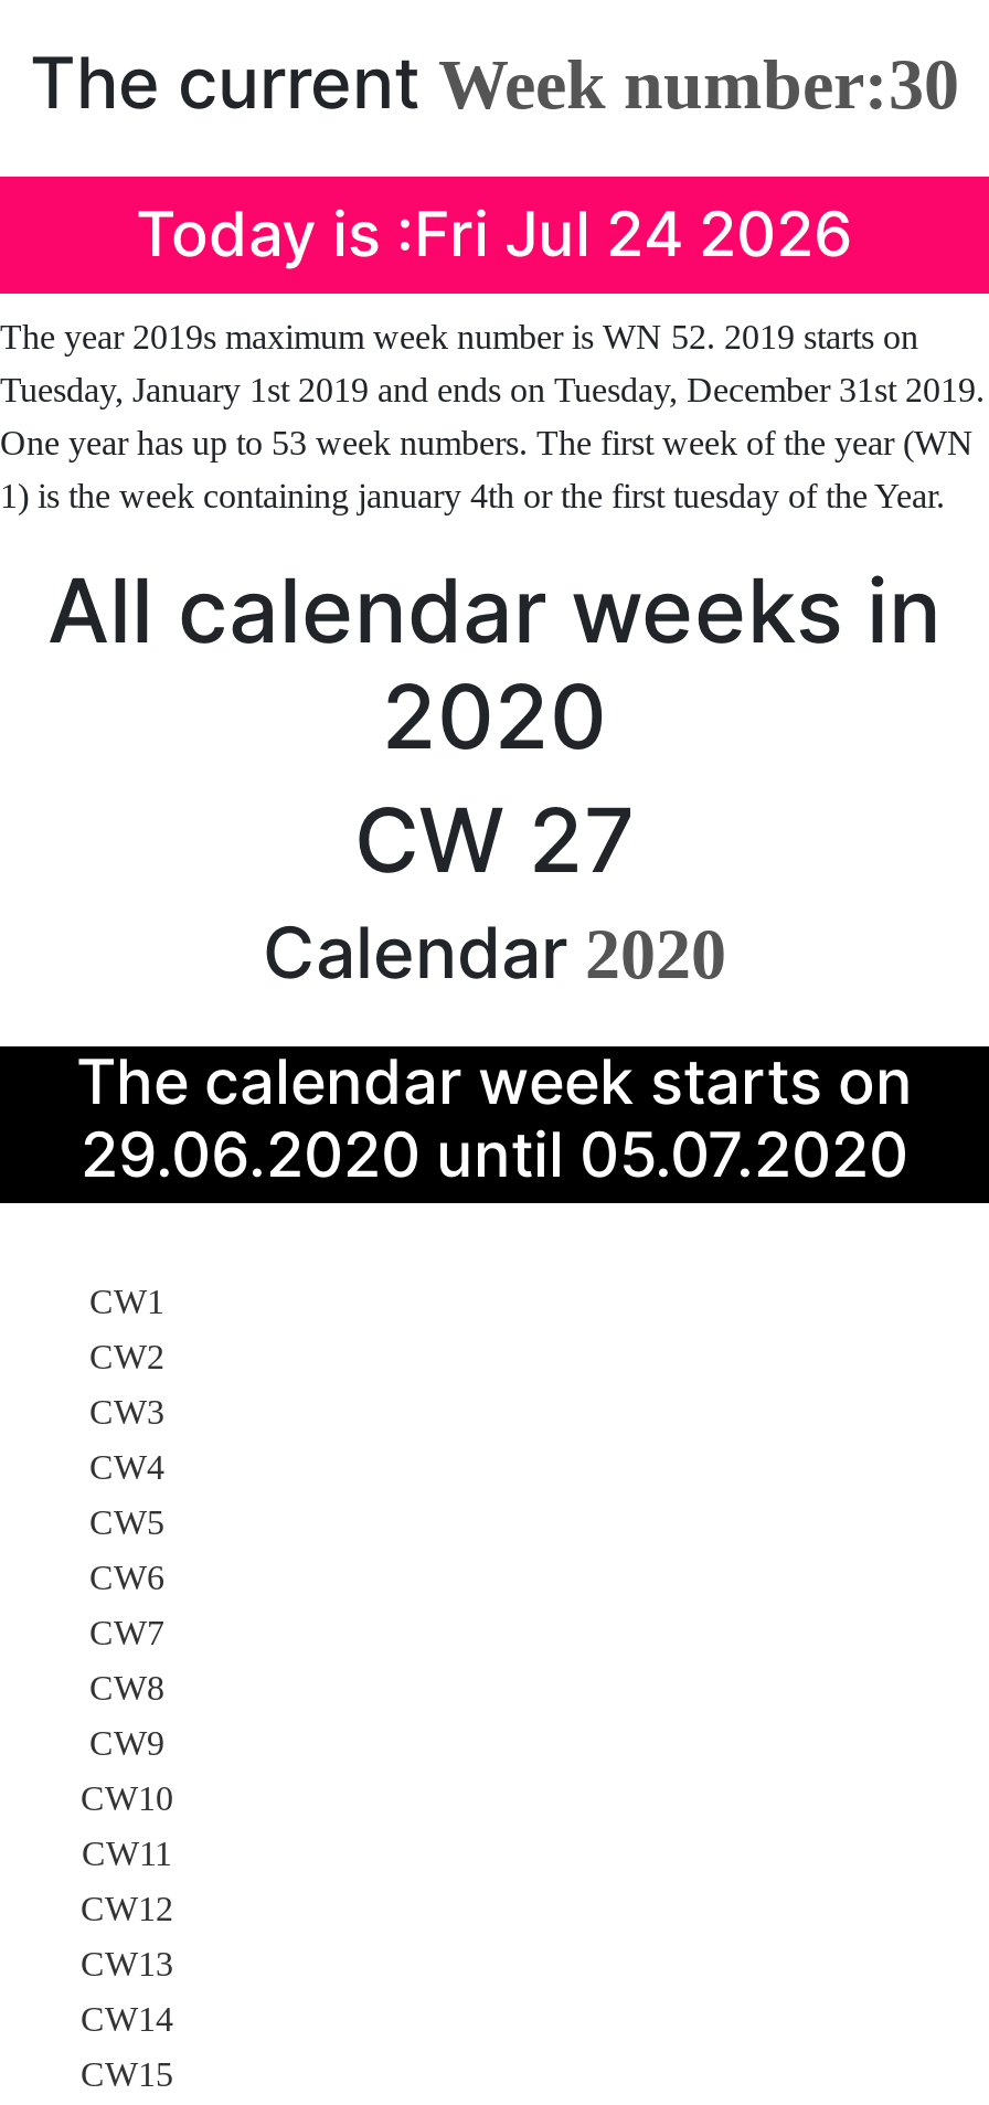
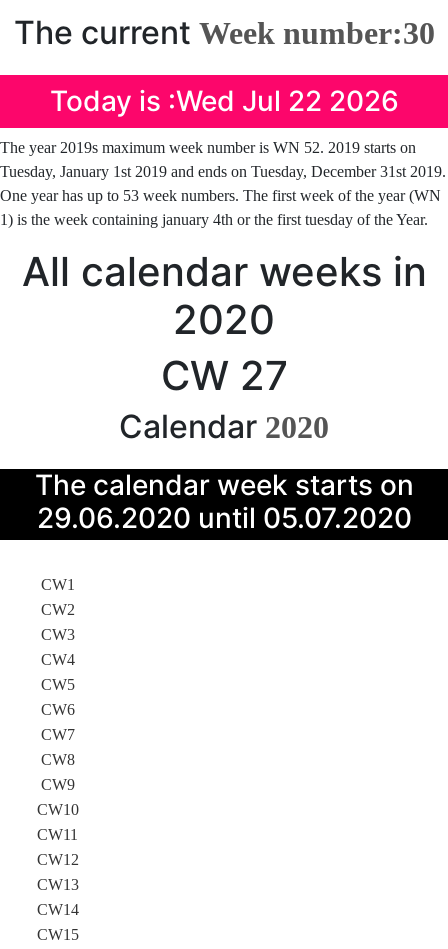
- Today is :Fri Jul 24 2026
+ Today is :Wed Jul 22 2026
